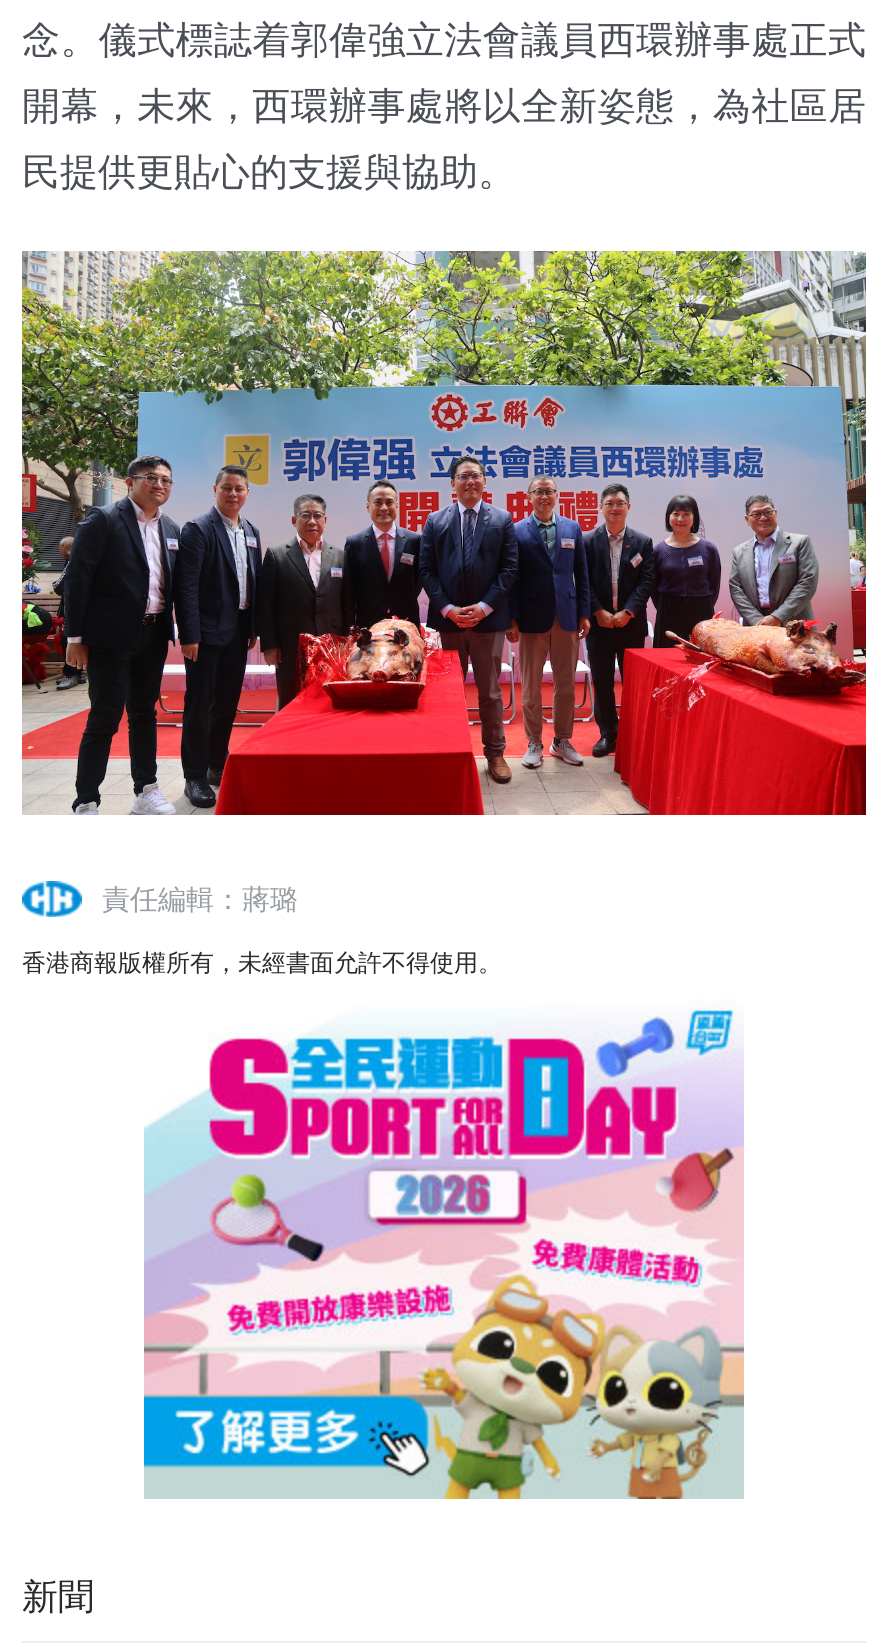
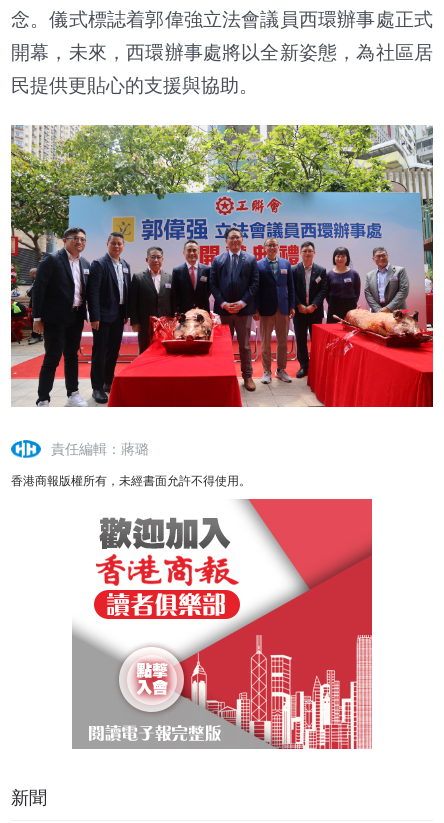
- [image]
+ [image]
